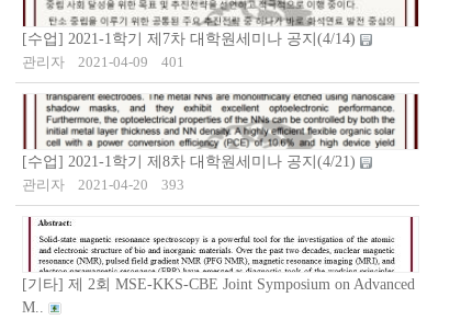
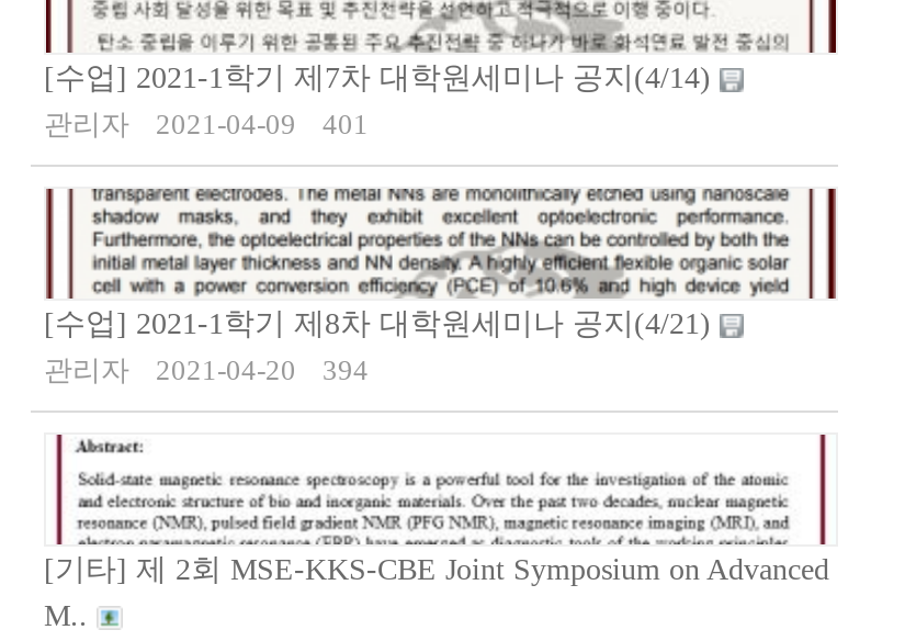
- 관리자 2021-04-20 393
+ 관리자 2021-04-20 394
